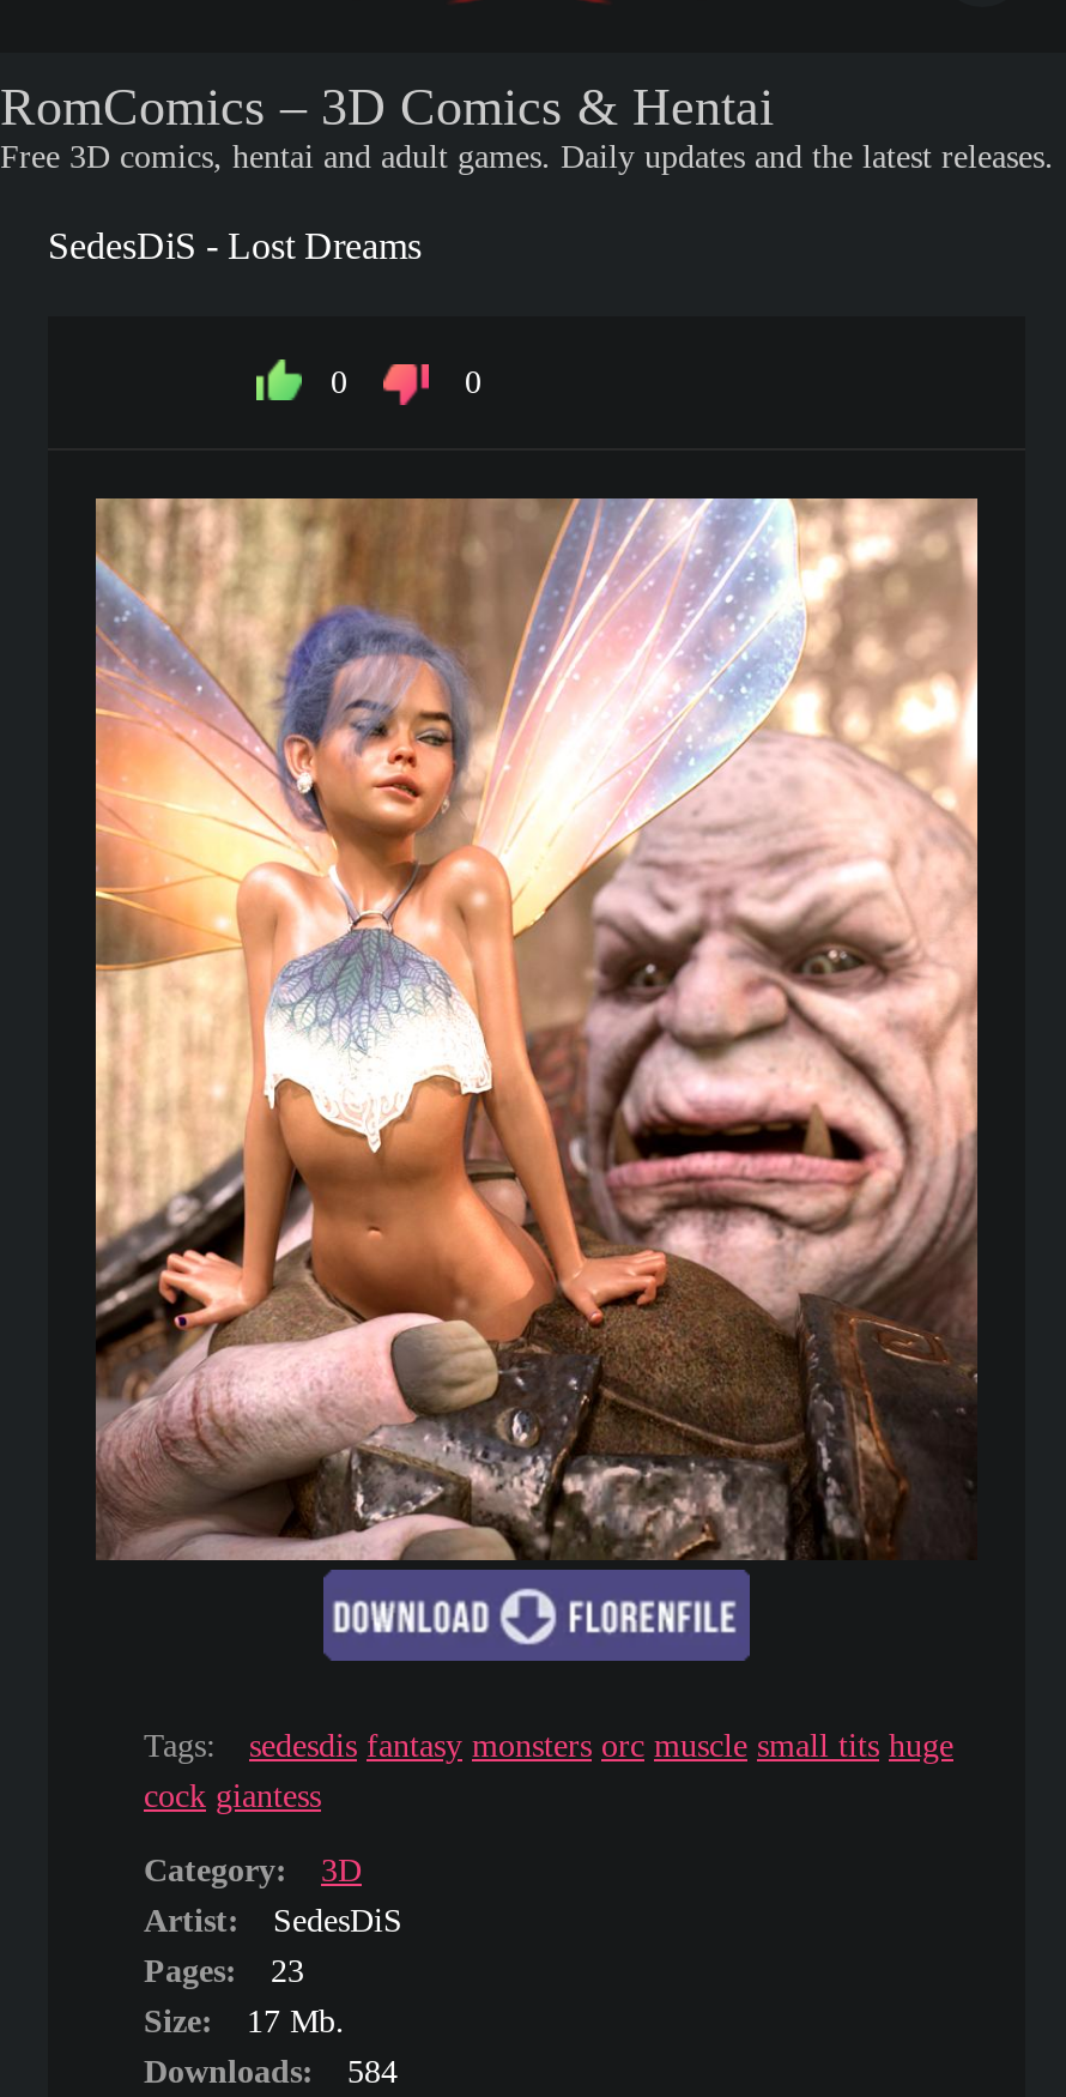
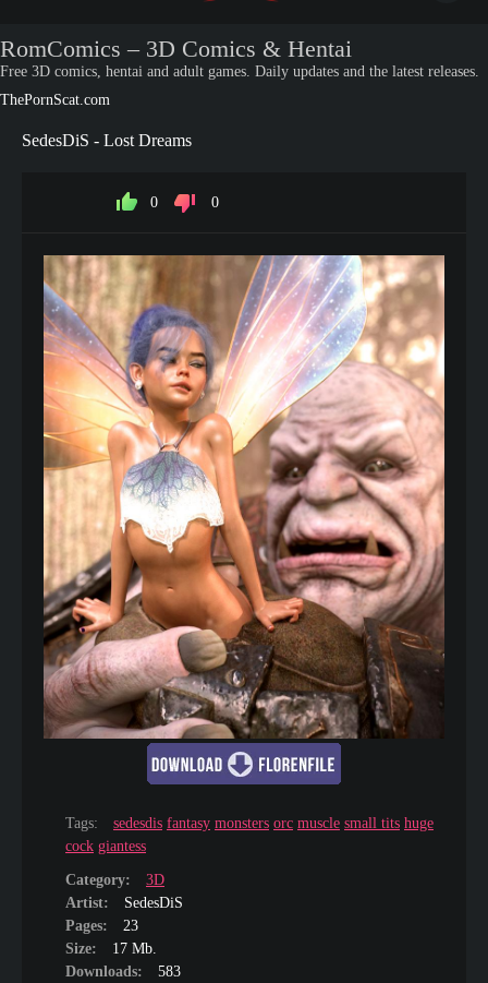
+ ThePornScat.com

- Downloads: 584
+ Downloads: 583
